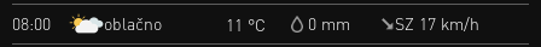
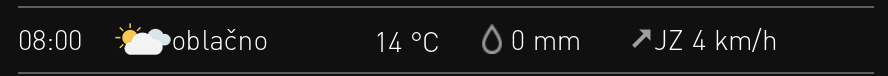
- 11 °C 0 mm
+ 14 °C 0 mm

- SZ 17 km/h
+ JZ 4 km/h
